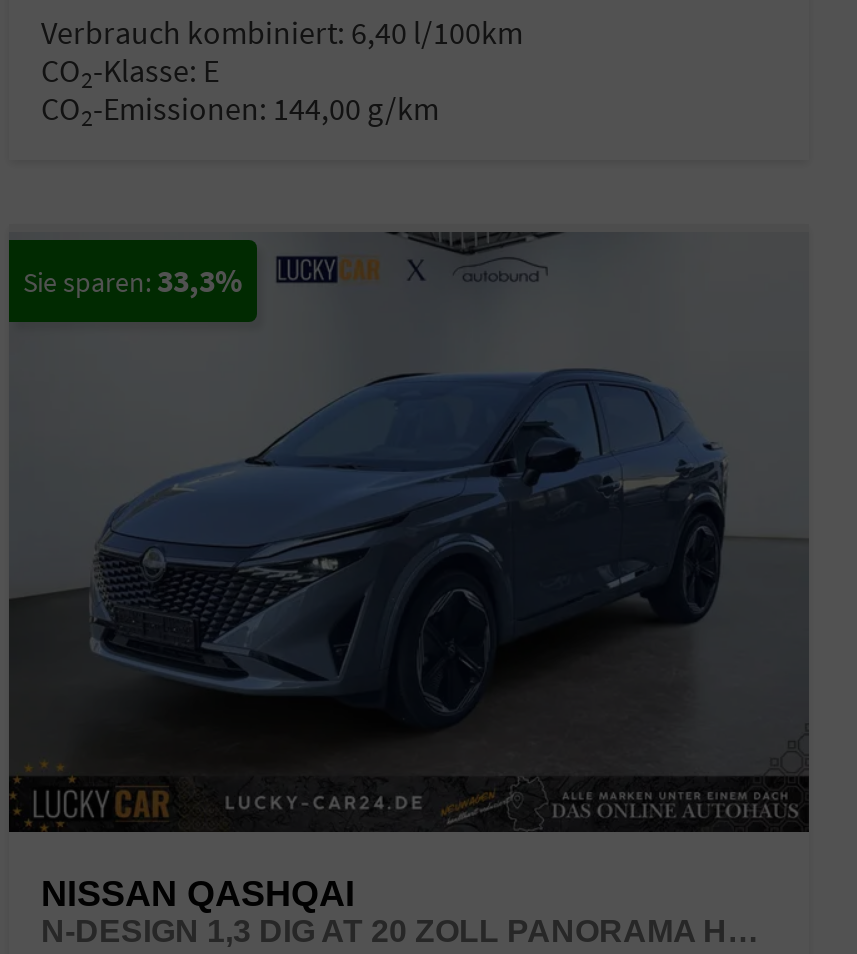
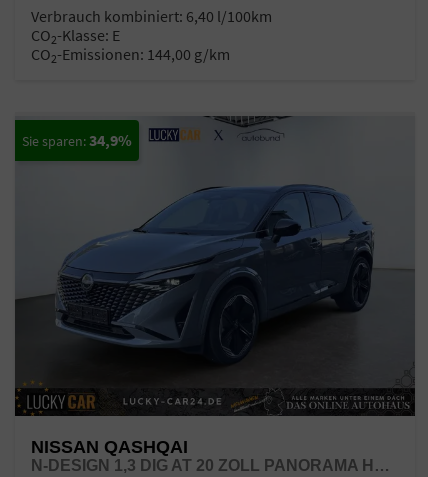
- 33,3%
+ 34,9%
